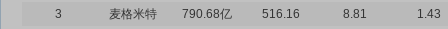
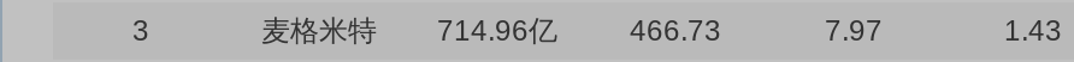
- 麦格米特 790.68亿
+ 麦格米特 714.96亿

- 516.16
+ 466.73

- 8.81
+ 7.97
